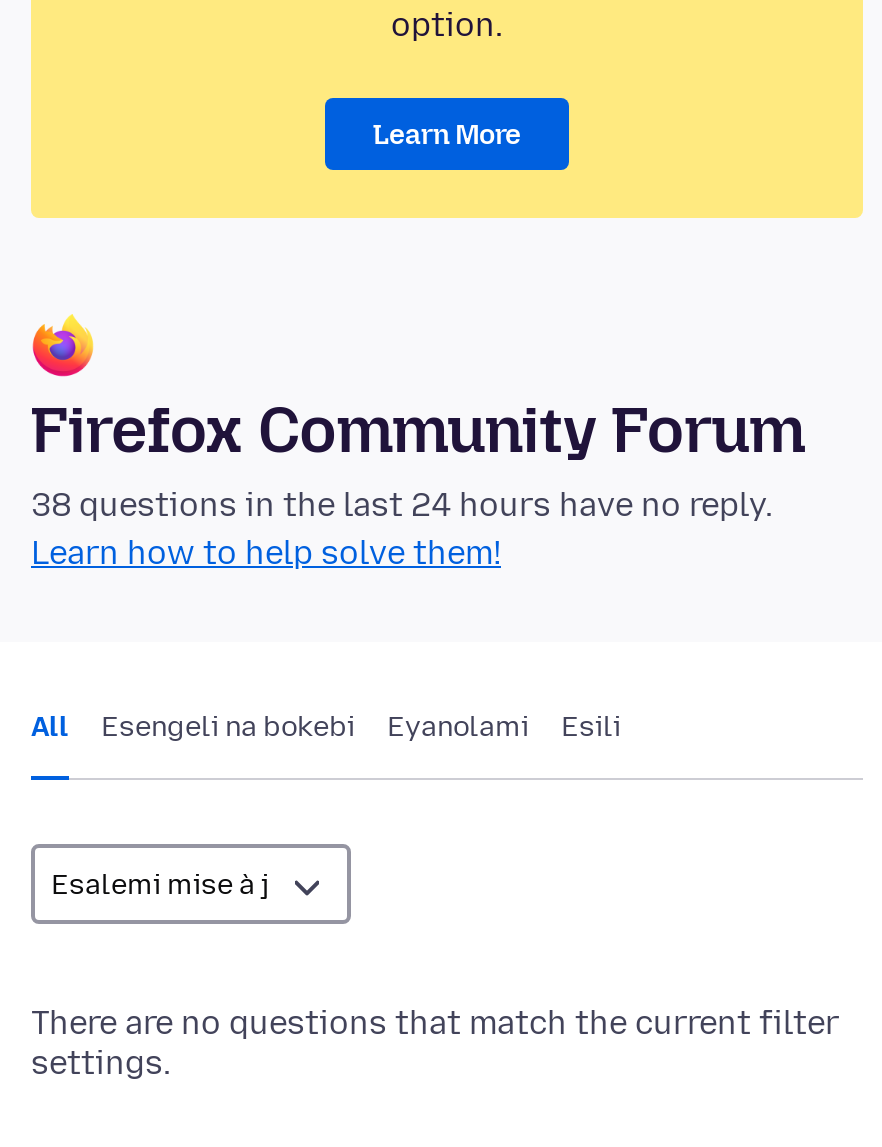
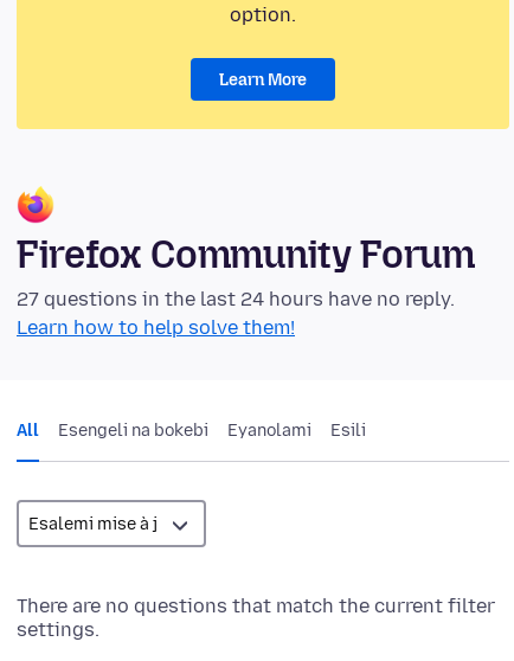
- 38 questions in the last 24 hours have no reply.
+ 27 questions in the last 24 hours have no reply.
